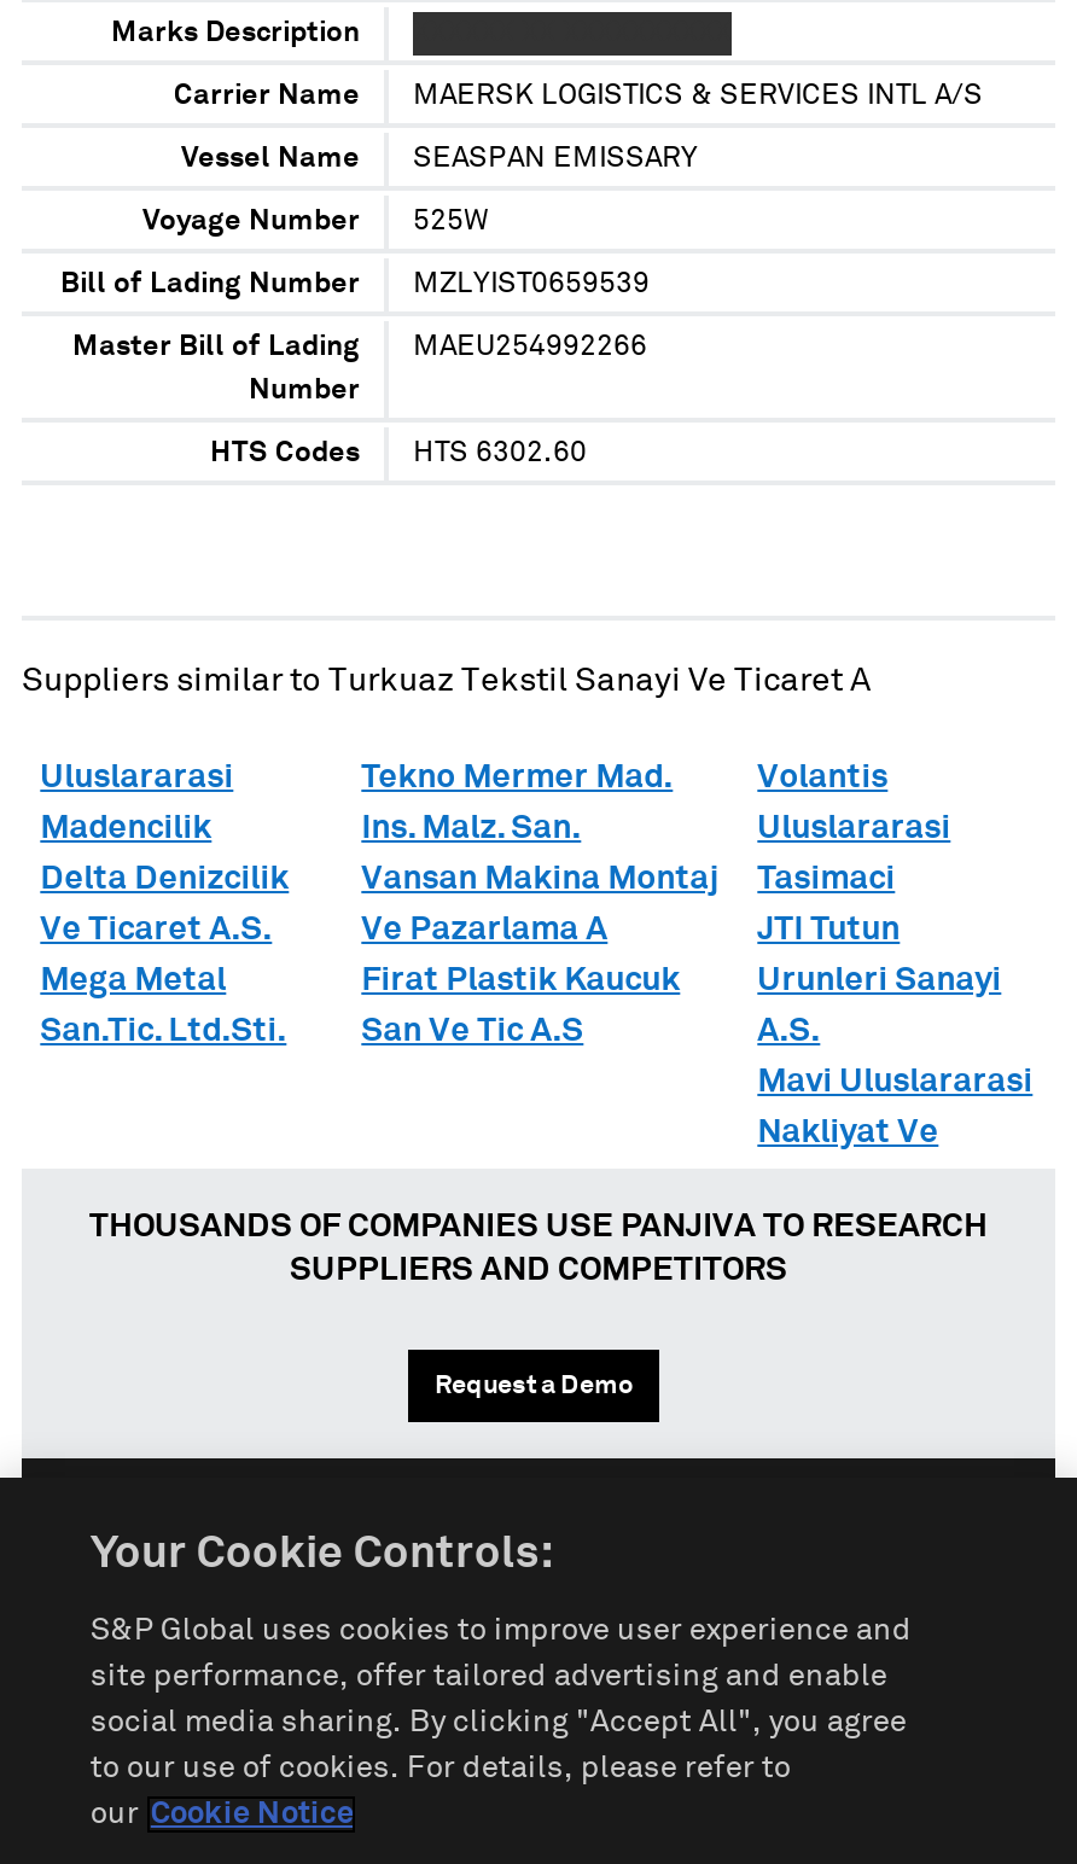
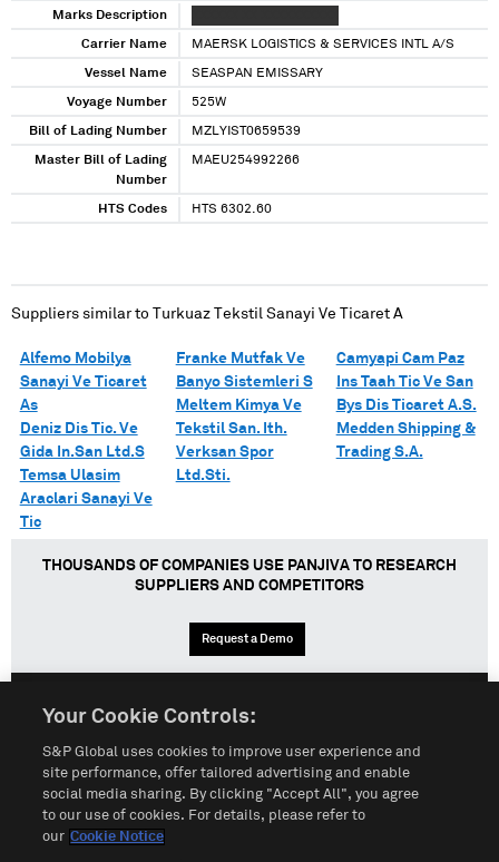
- Uluslararasi
- Madencilik
- Delta Denizcilik
- Ve Ticaret A.S.
- Mega Metal
- San.Tic. Ltd.Sti.
+ Alfemo Mobilya
+ Sanayi Ve Ticaret
+ As
+ Deniz Dis Tic. Ve
+ Gida In.San Ltd.S
+ Temsa Ulasim
+ Araclari Sanayi Ve
+ Tic

- Tekno Mermer Mad.
- Ins. Malz. San.
- Vansan Makina Montaj
- Ve Pazarlama A
- Firat Plastik Kaucuk
- San Ve Tic A.S
+ Franke Mutfak Ve
+ Banyo Sistemleri S
+ Meltem Kimya Ve
+ Tekstil San. Ith.
+ Verksan Spor
+ Ltd.Sti.

- Volantis
- Uluslararasi
- Tasimaci
- JTI Tutun
- Urunleri Sanayi
- A.S.
- Mavi Uluslararasi
- Nakliyat Ve
+ Camyapi Cam Paz
+ Ins Taah Tic Ve San
+ Bys Dis Ticaret A.S.
+ Medden Shipping &
+ Trading S.A.
